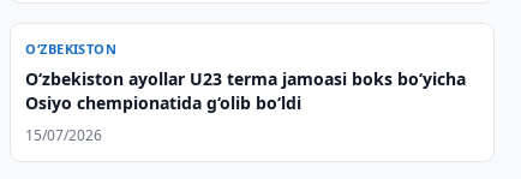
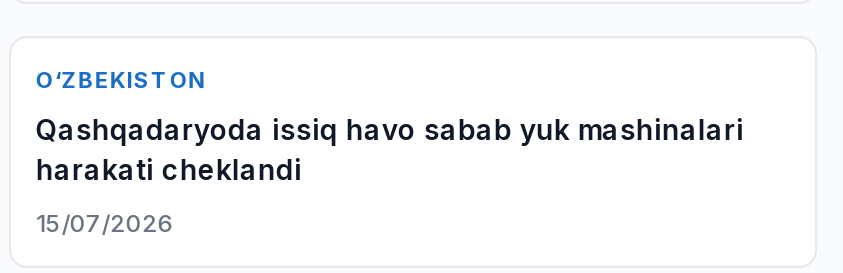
- O‘zbekiston ayollar U23 terma jamoasi boks bo‘yicha
- Osiyo chempionatida g‘olib bo‘ldi
+ Qashqadaryoda issiq havo sabab yuk mashinalari
+ harakati cheklandi
